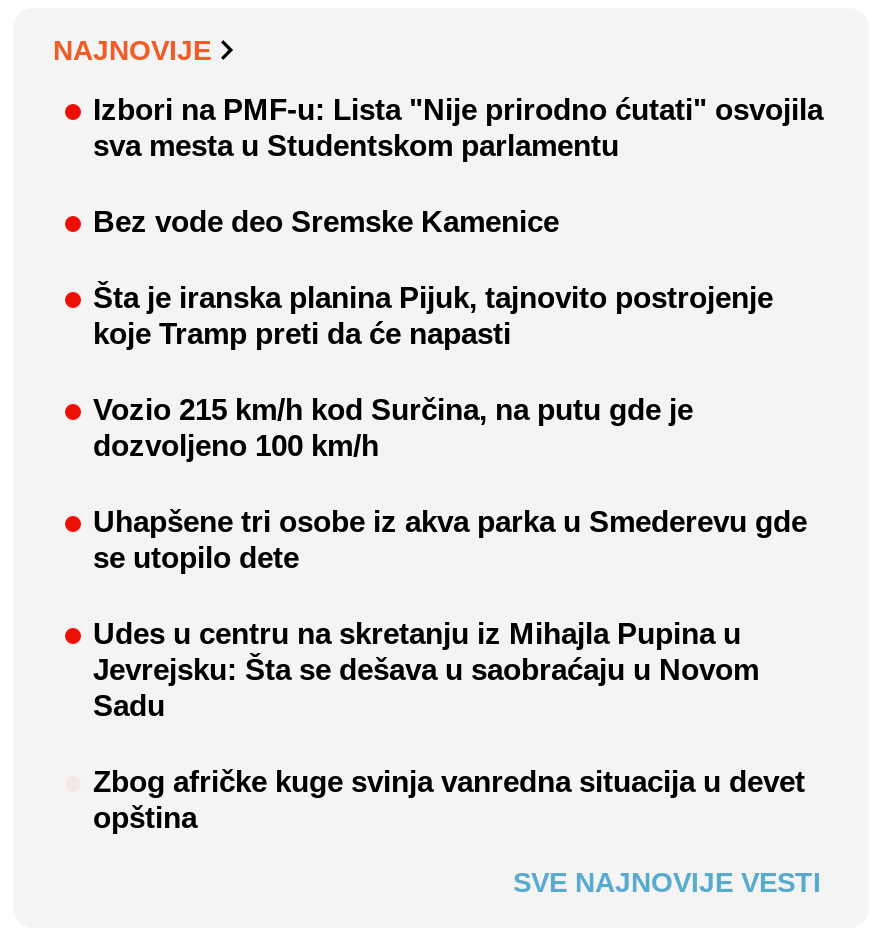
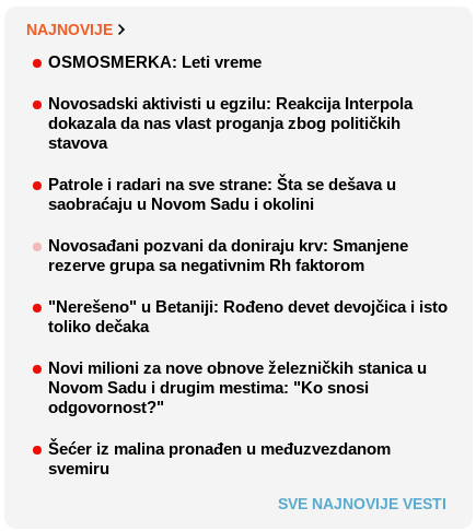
- Izbori na PMF-u: Lista "Nije prirodno ćutati" osvojila
- sva mesta u Studentskom parlamentu
+ OSMOSMERKA: Leti vreme

- Bez vode deo Sremske Kamenice
+ Novosadski aktivisti u egzilu: Reakcija Interpola
+ dokazala da nas vlast proganja zbog političkih
+ stavova

- Šta je iranska planina Pijuk, tajnovito postrojenje
- koje Tramp preti da će napasti
+ Patrole i radari na sve strane: Šta se dešava u
+ saobraćaju u Novom Sadu i okolini

- Vozio 215 km/h kod Surčina, na putu gde je
- dozvoljeno 100 km/h
+ Novosađani pozvani da doniraju krv: Smanjene
+ rezerve grupa sa negativnim Rh faktorom

- Uhapšene tri osobe iz akva parka u Smederevu gde
- se utopilo dete
+ "Nerešeno" u Betaniji: Rođeno devet devojčica i isto
+ toliko dečaka

- Udes u centru na skretanju iz Mihajla Pupina u
- Jevrejsku: Šta se dešava u saobraćaju u Novom
- Sadu
+ Novi milioni za nove obnove železničkih stanica u
+ Novom Sadu i drugim mestima: "Ko snosi
+ odgovornost?"

- Zbog afričke kuge svinja vanredna situacija u devet
- opština
+ Šećer iz malina pronađen u međuzvezdanom
+ svemiru
